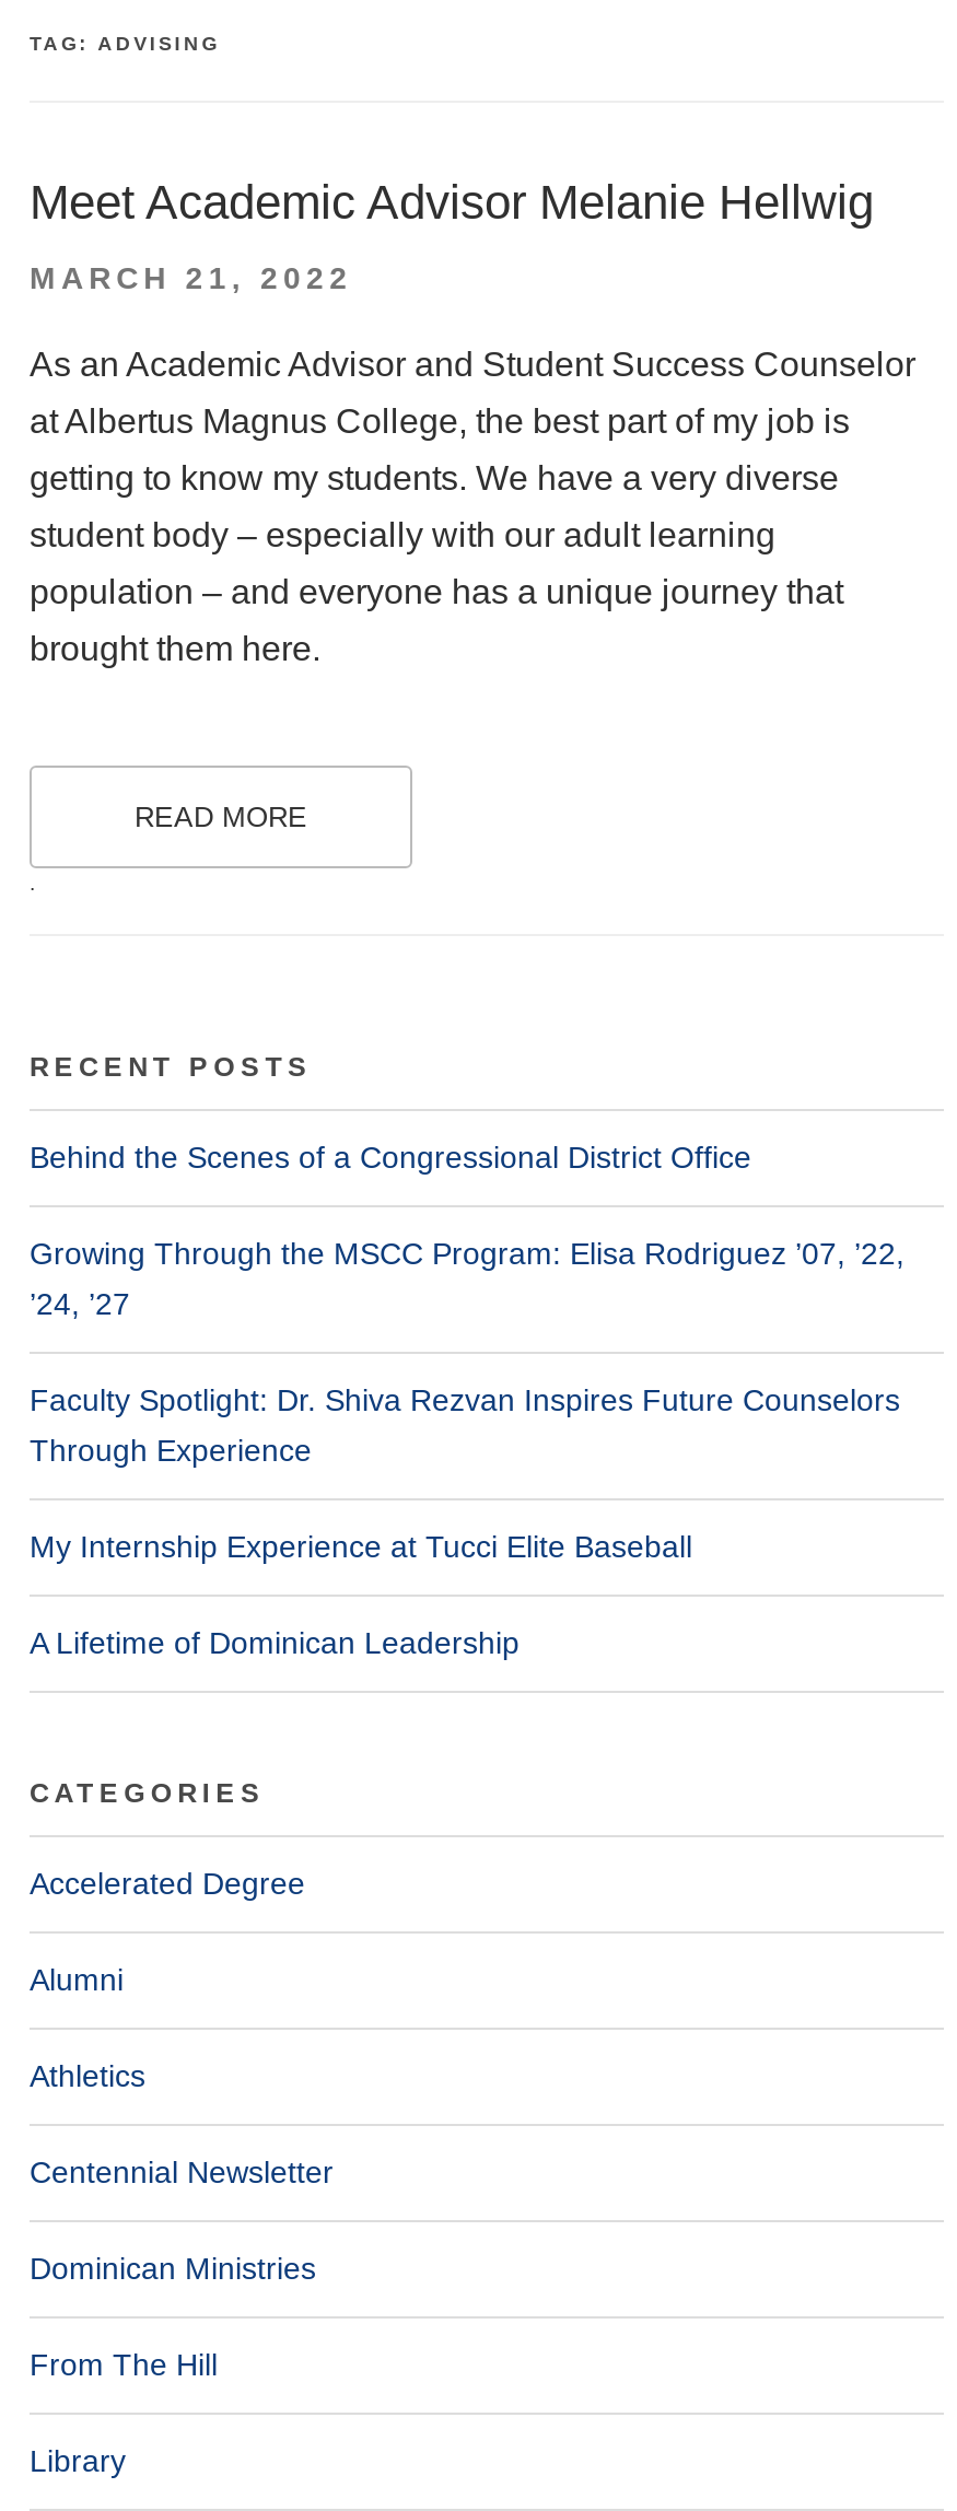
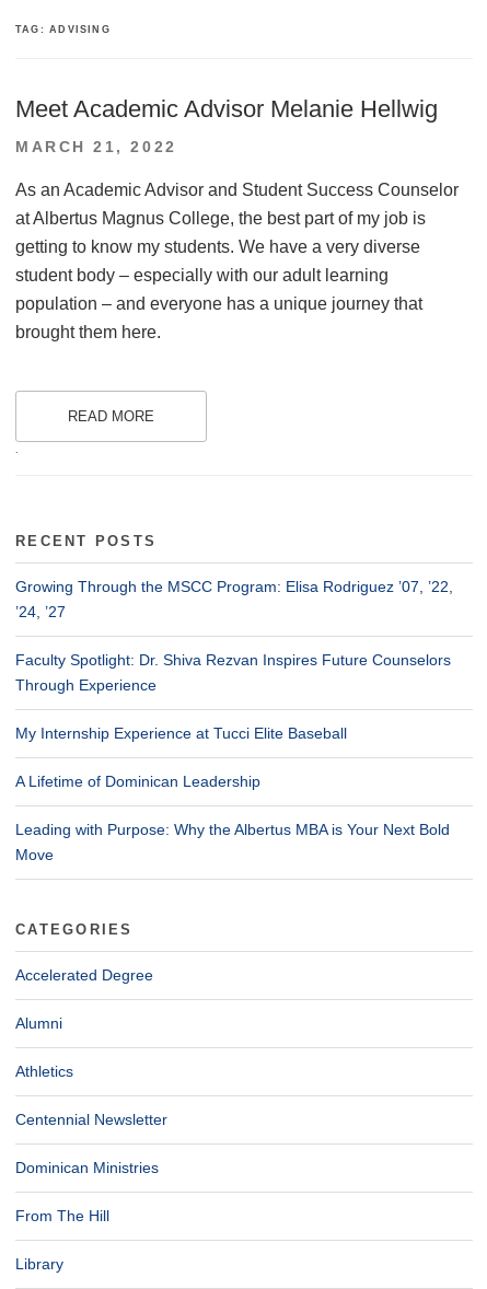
- Behind the Scenes of a Congressional District Office

moved up: Growing Through the MSCC Program: Elisa Rodriguez ’07, ’22, | ’24, ’27 | Faculty Spotlight: Dr. Shiva Rezvan Inspires Future Counselors | Through Experience | My Internship Experience at Tucci Elite Baseball | A Lifetime of Dominican Leadership

+ Leading with Purpose: Why the Albertus MBA is Your Next Bold
+ Move
